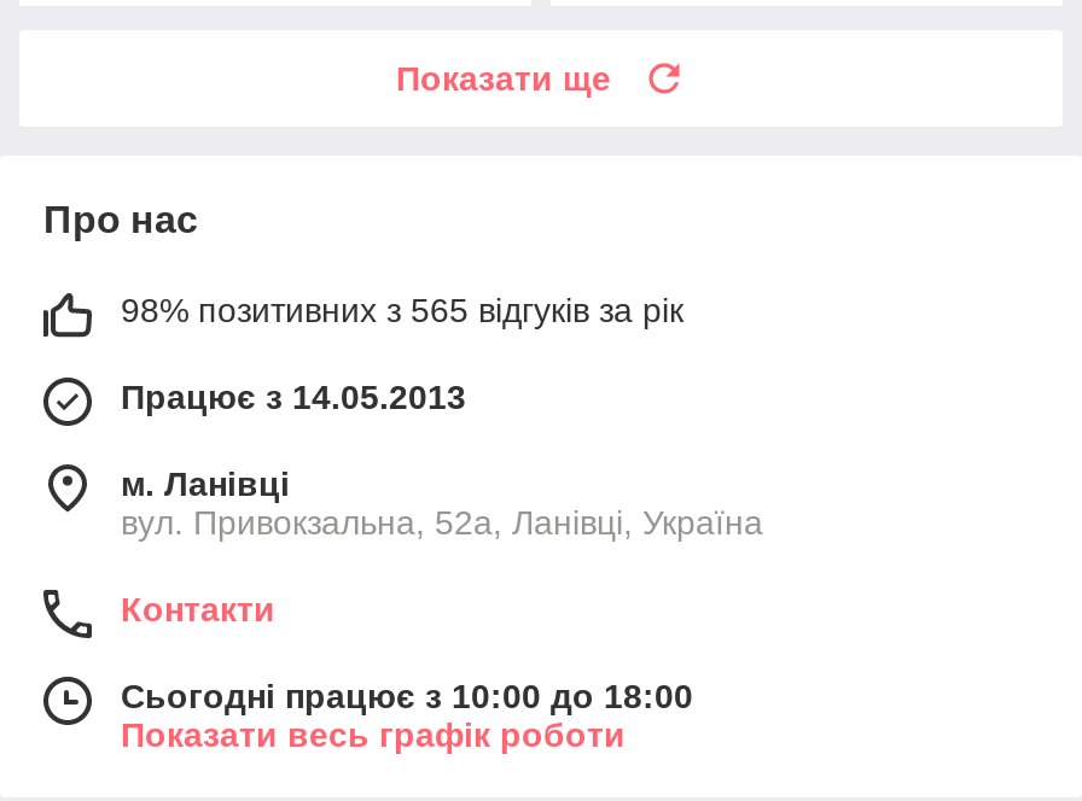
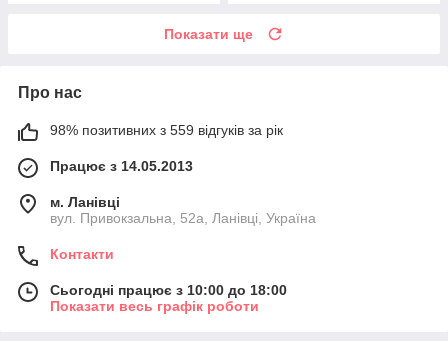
- 98% позитивних з 565 відгуків за рік
+ 98% позитивних з 559 відгуків за рік
